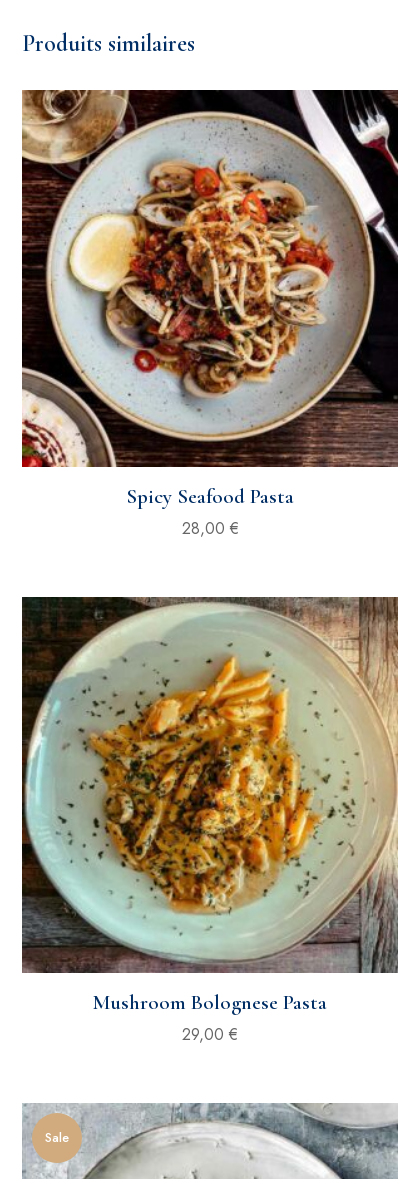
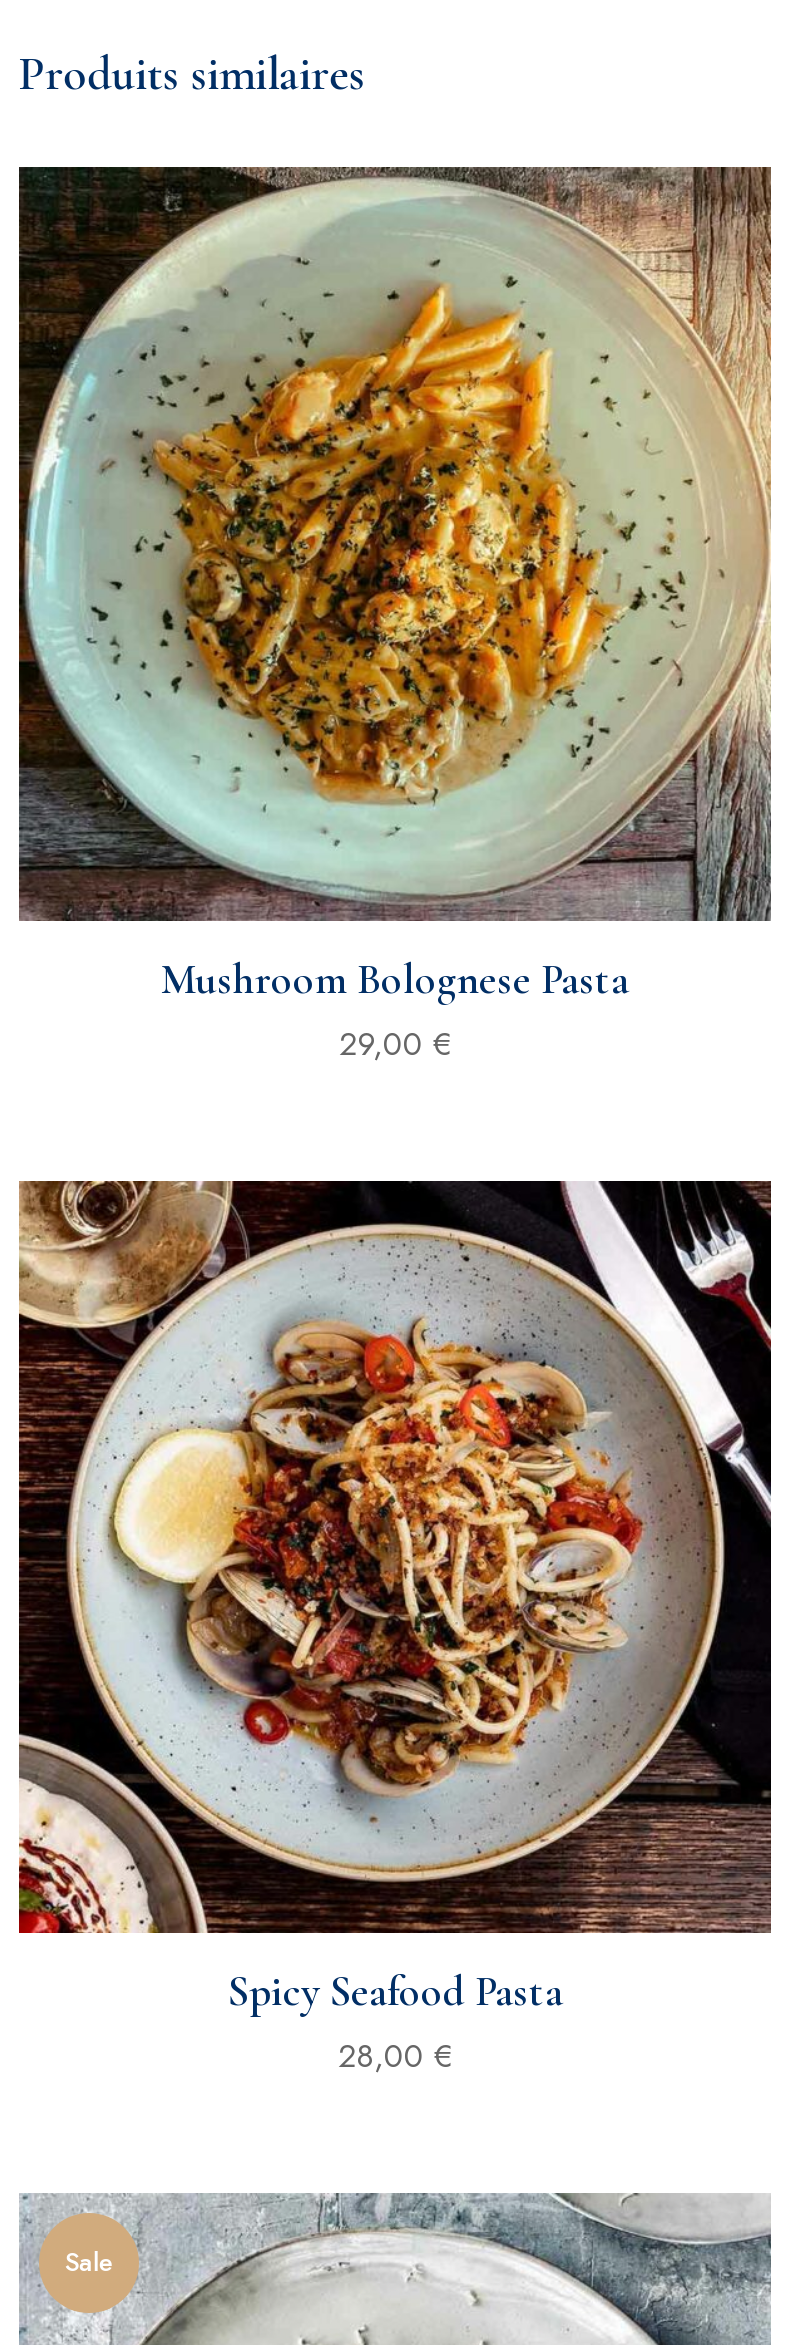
moved down: [image] | Spicy Seafood Pasta | 28,00 €

moved up: [image] | Mushroom Bolognese Pasta | 29,00 €
